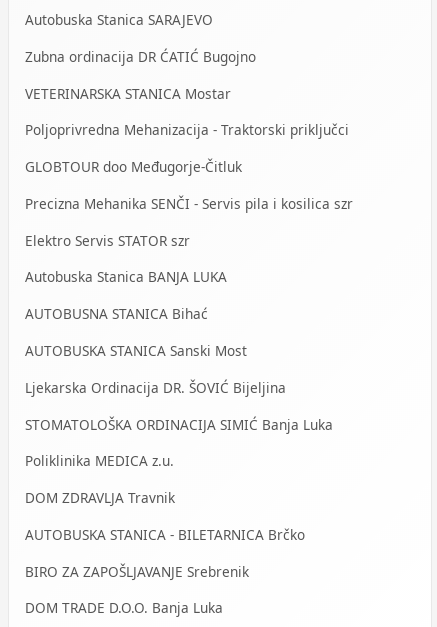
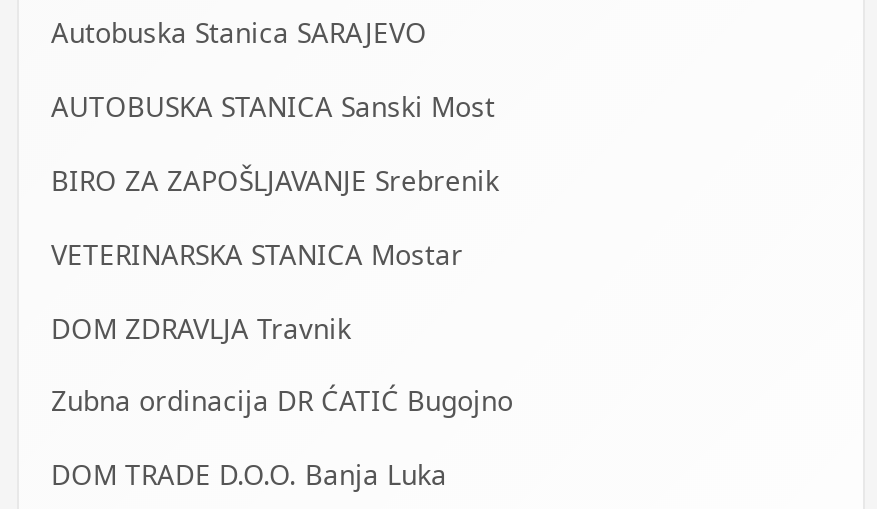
moved down: Zubna ordinacija DR ĆATIĆ Bugojno

moved up: VETERINARSKA STANICA Mostar

- Poljoprivredna Mehanizacija - Traktorski priključci
- GLOBTOUR doo Međugorje-Čitluk
- Precizna Mehanika SENČI - Servis pila i kosilica szr
- Elektro Servis STATOR szr
- Autobuska Stanica BANJA LUKA
- AUTOBUSNA STANICA Bihać
- Ljekarska Ordinacija DR. ŠOVIĆ Bijeljina
- STOMATOLOŠKA ORDINACIJA SIMIĆ Banja Luka
- Poliklinika MEDICA z.u.
- AUTOBUSKA STANICA - BILETARNICA Brčko

moved up: AUTOBUSKA STANICA Sanski Most

moved up: DOM ZDRAVLJA Travnik

moved up: BIRO ZA ZAPOŠLJAVANJE Srebrenik
